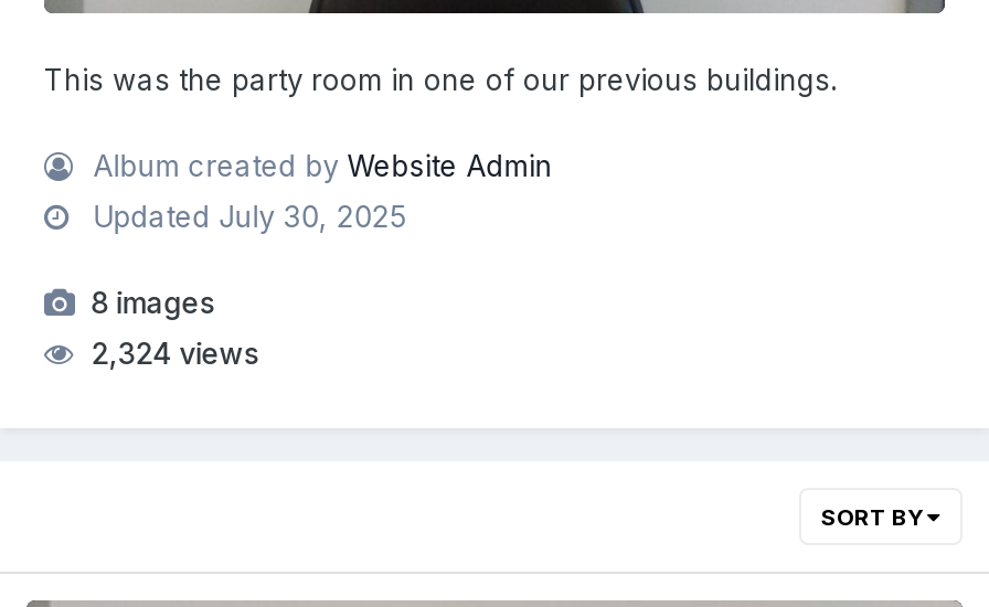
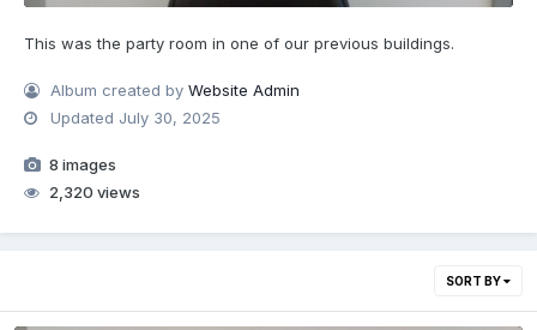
- 2,324 views
+ 2,320 views
